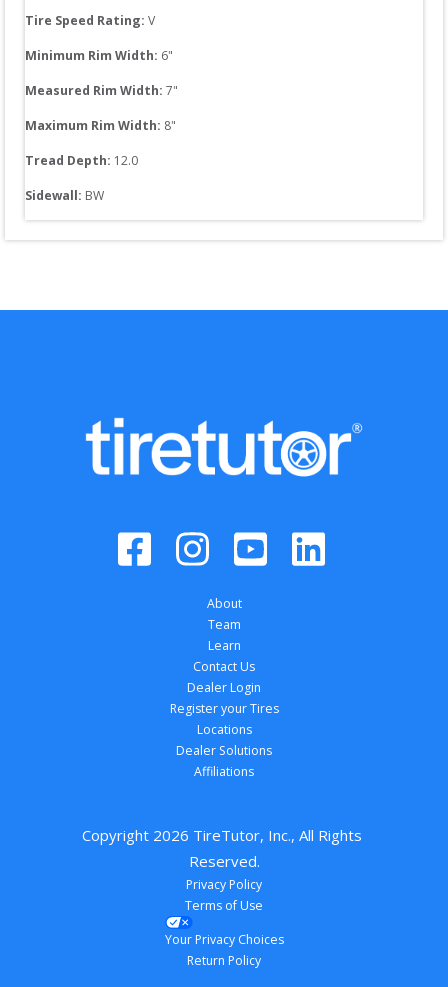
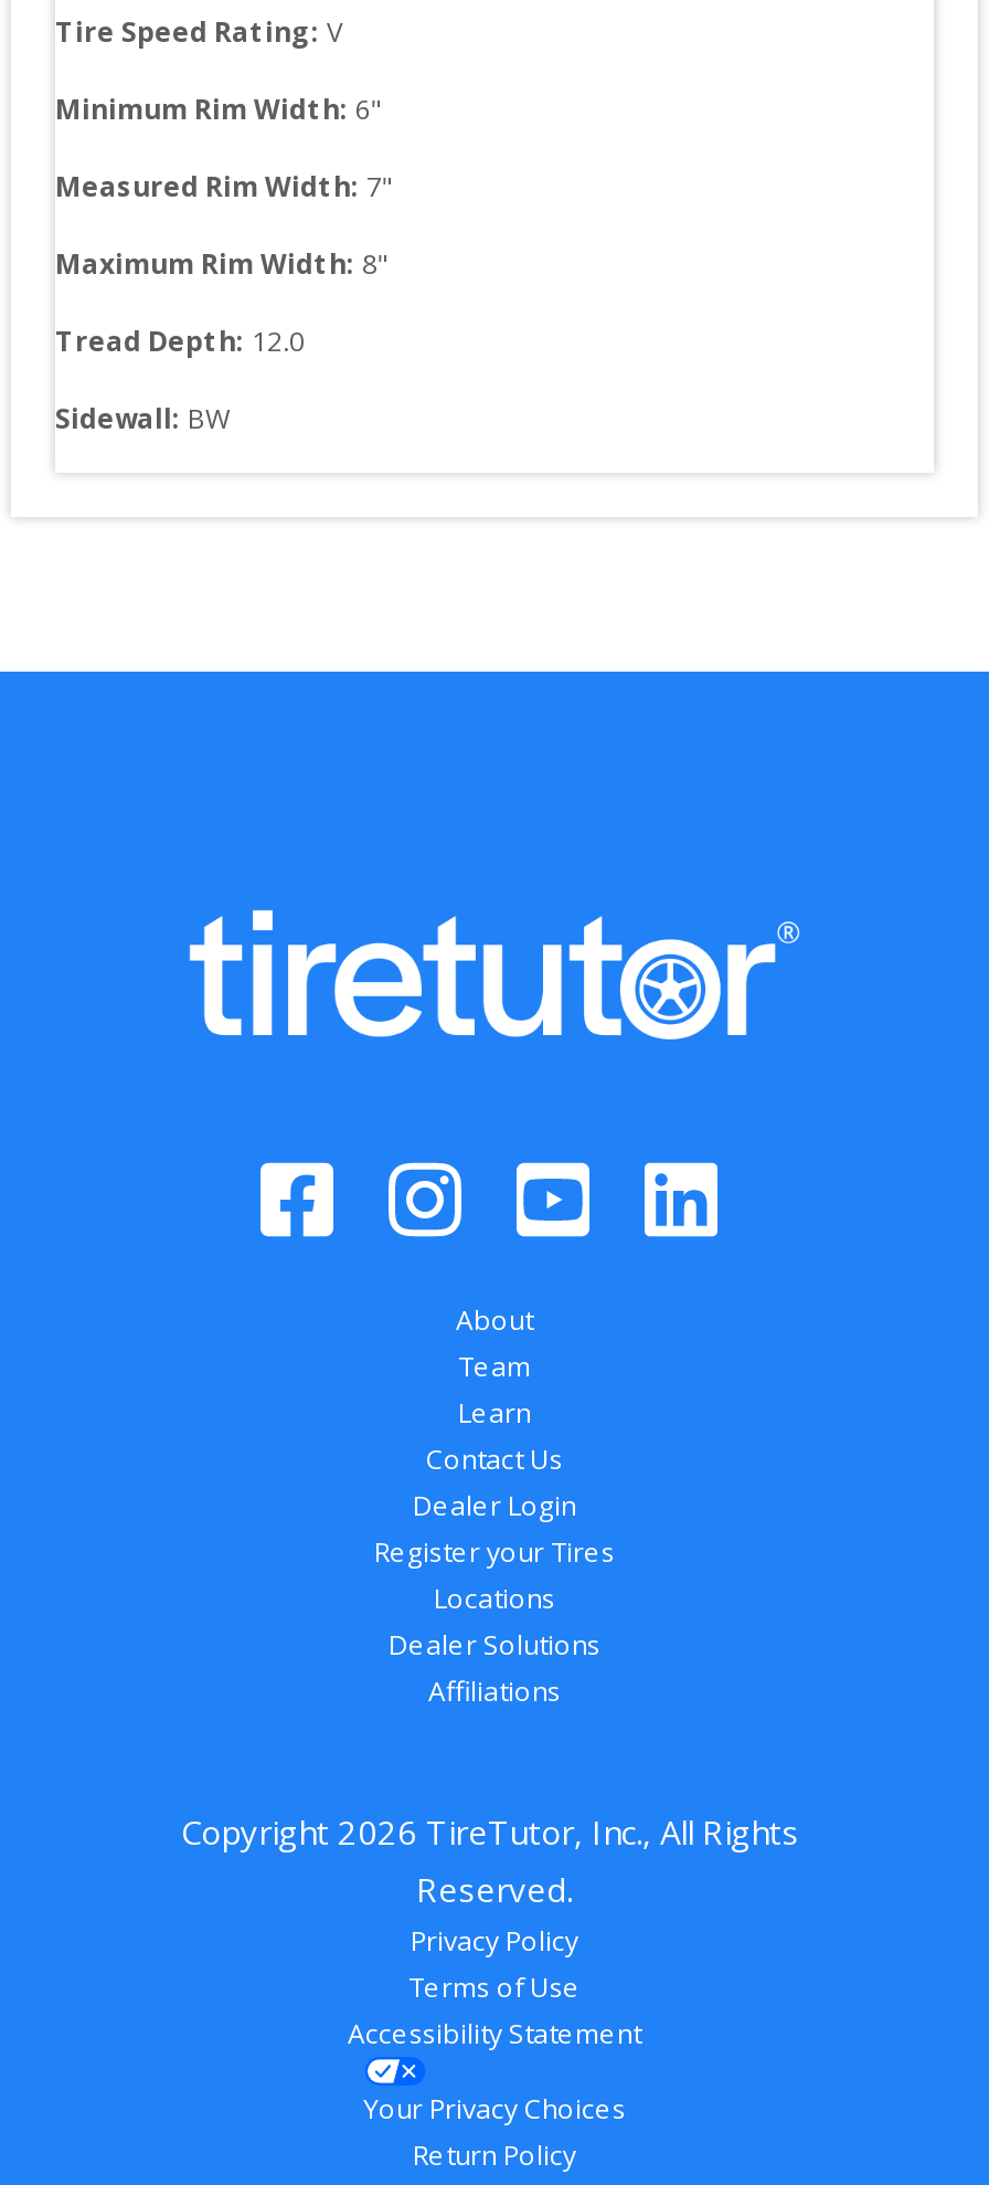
+ Accessibility Statement
